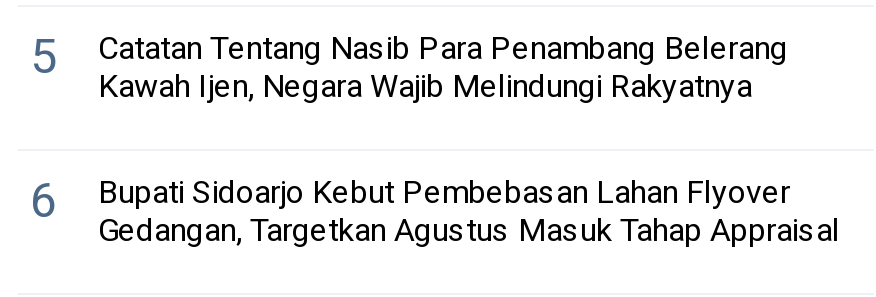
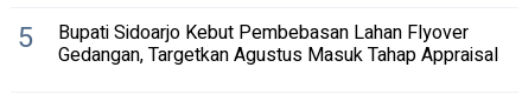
- Catatan Tentang Nasib Para Penambang Belerang
- Kawah Ijen, Negara Wajib Melindungi Rakyatnya
- 6
